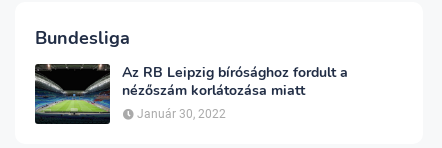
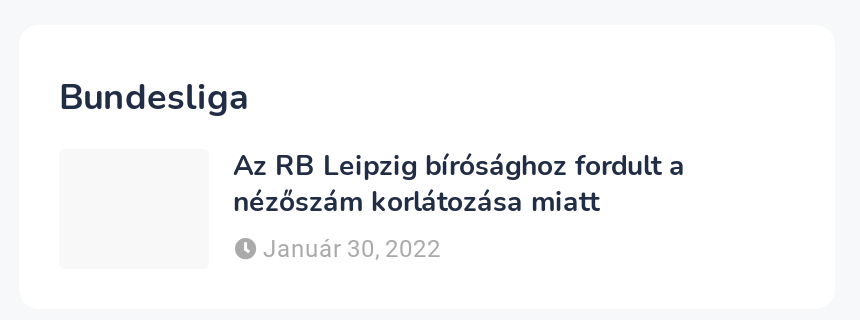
- [image]
